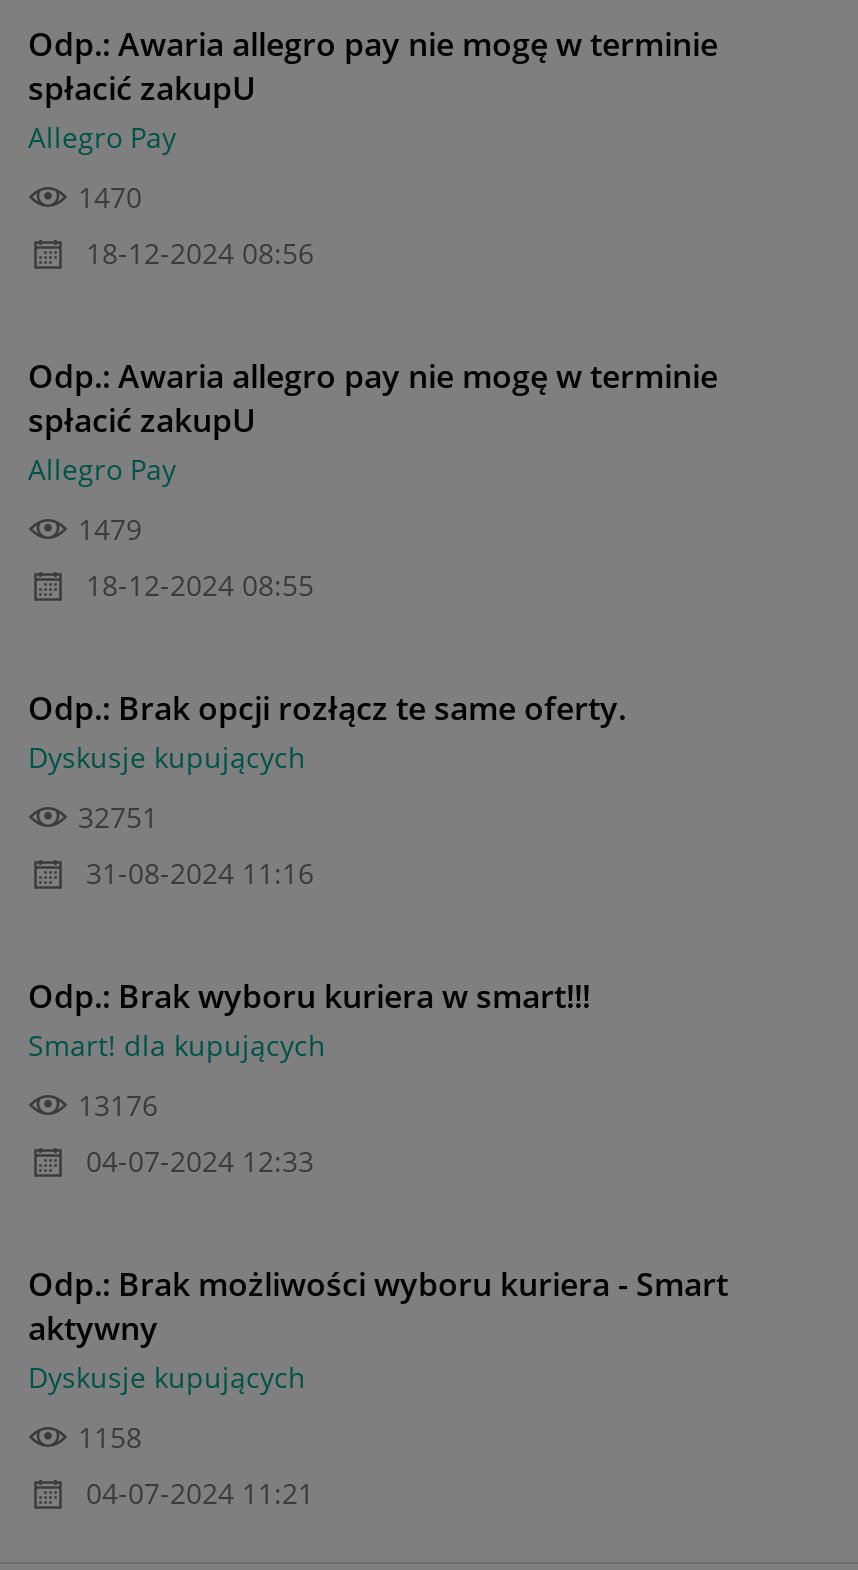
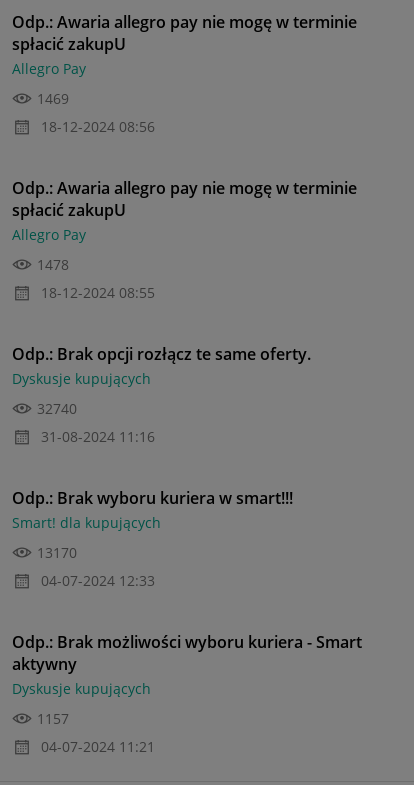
- 1470
+ 1469

- 1479
+ 1478

- 32751
+ 32740

- 13176
+ 13170

- 1158
+ 1157
